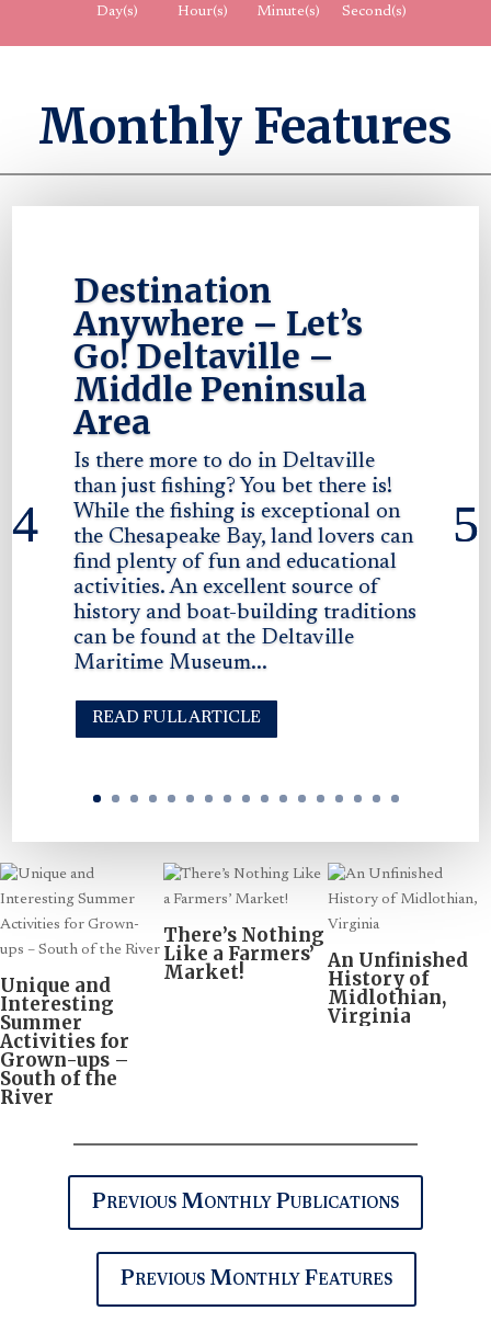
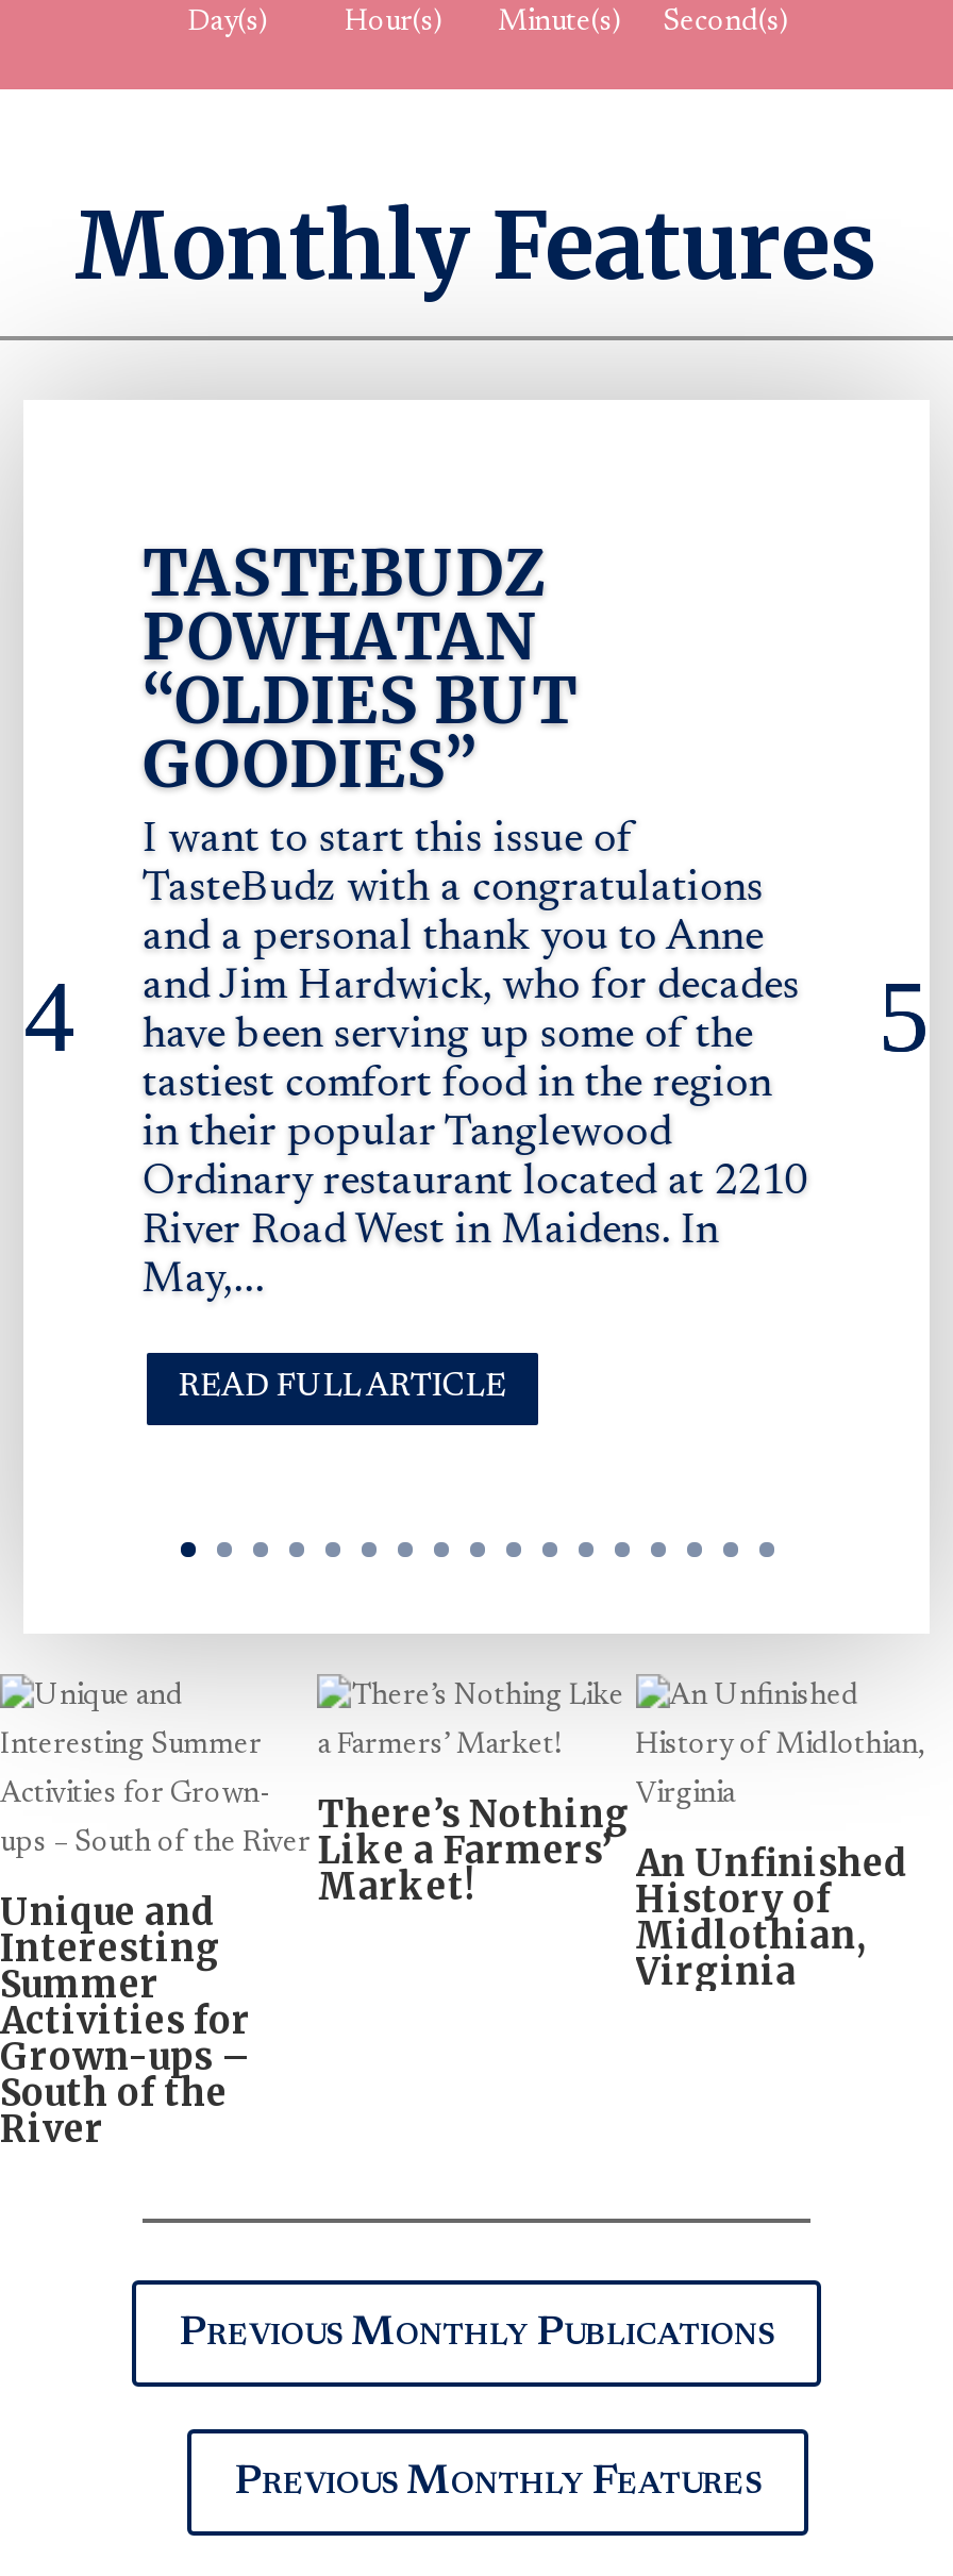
- Destination
- Anywhere – Let’s
- Go! Deltaville –
- Middle Peninsula
- Area
- Is there more to do in Deltaville
- than just fishing? You bet there is!
- While the fishing is exceptional on
- the Chesapeake Bay, land lovers can
- find plenty of fun and educational
- activities. An excellent source of
- history and boat-building traditions
- can be found at the Deltaville
- Maritime Museum...
+ TASTEBUDZ
+ POWHATAN
+ “OLDIES BUT
+ GOODIES”
+ I want to start this issue of
+ TasteBudz with a congratulations
+ and a personal thank you to Anne
+ and Jim Hardwick, who for decades
+ have been serving up some of the
+ tastiest comfort food in the region
+ in their popular Tanglewood
+ Ordinary restaurant located at 2210
+ River Road West in Maidens. In
+ May,...
